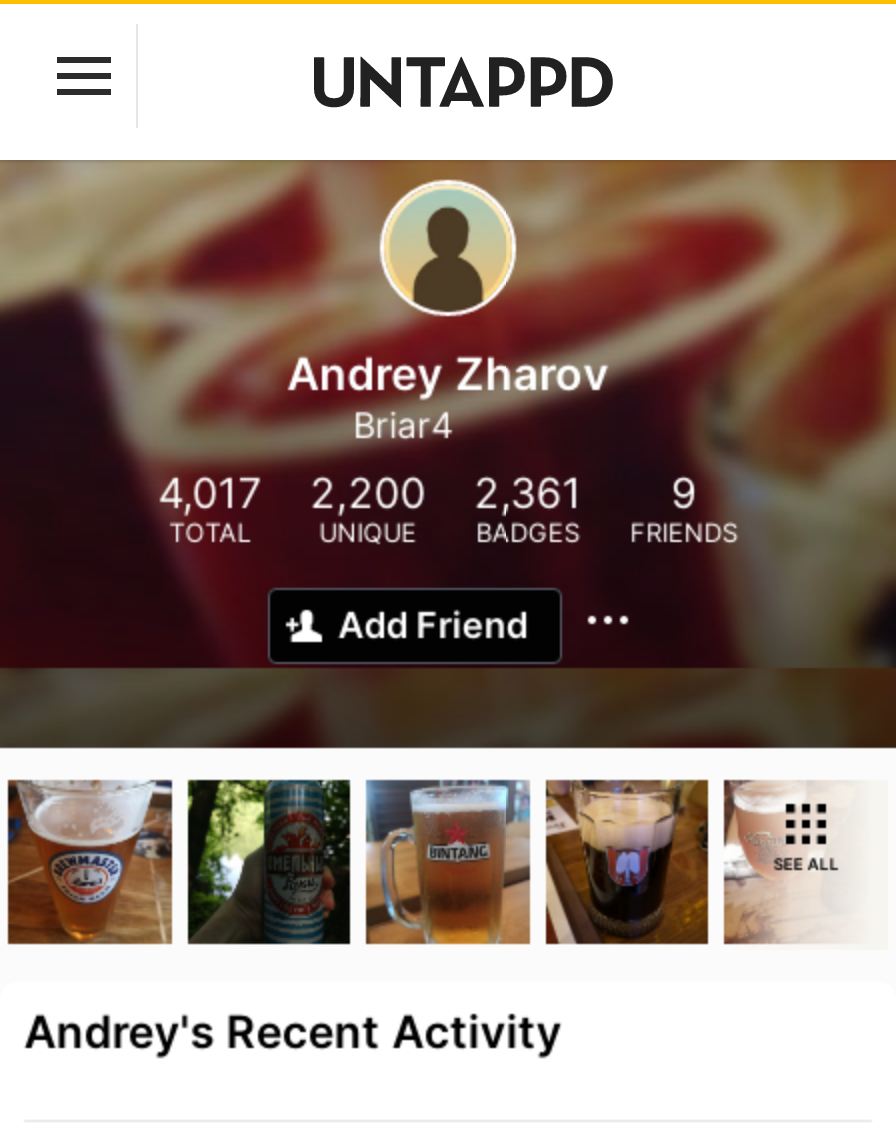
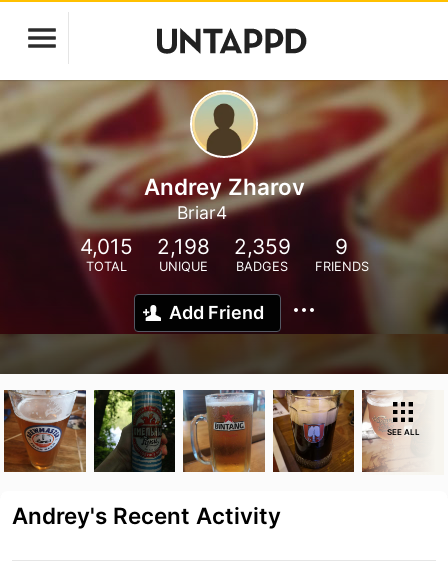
- 4,017
+ 4,015

- 2,200
+ 2,198

- 2,361
+ 2,359
